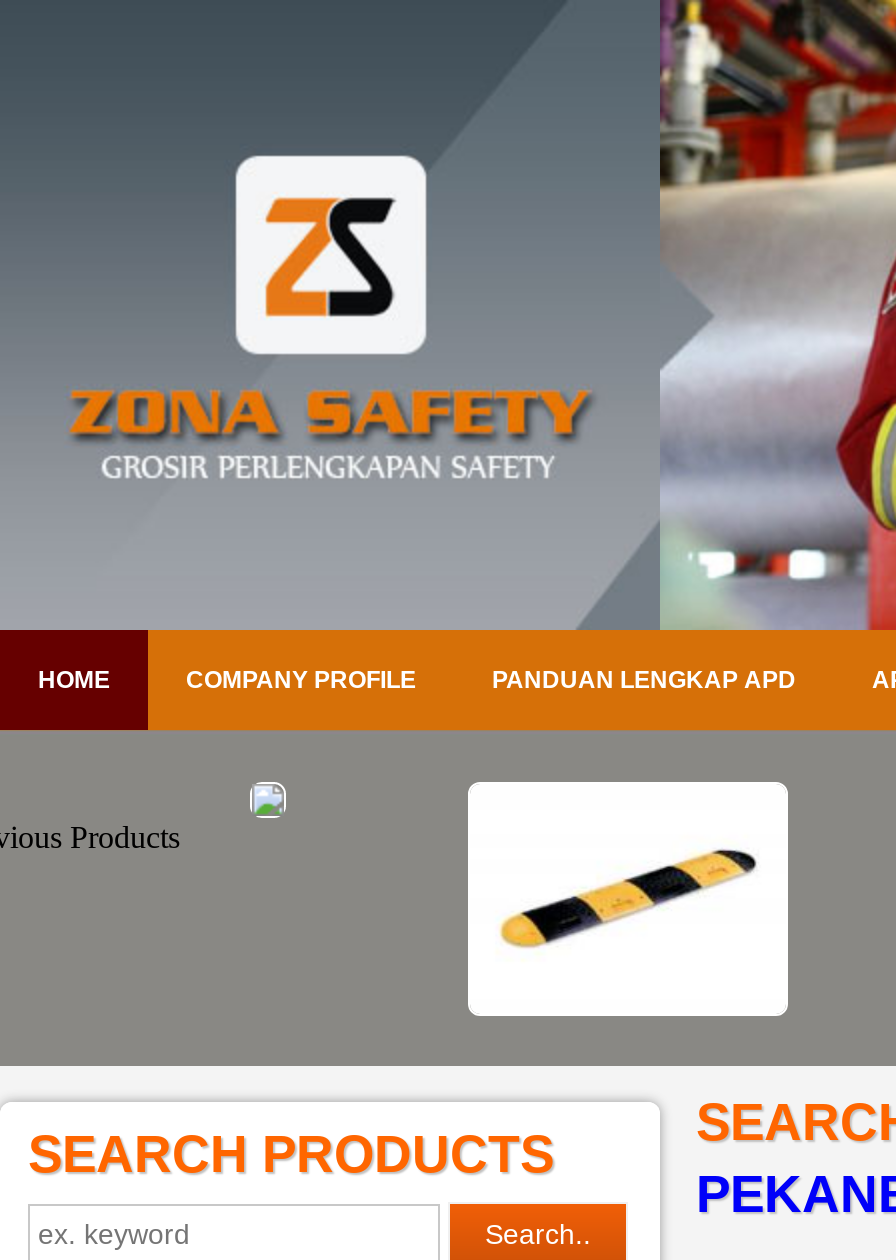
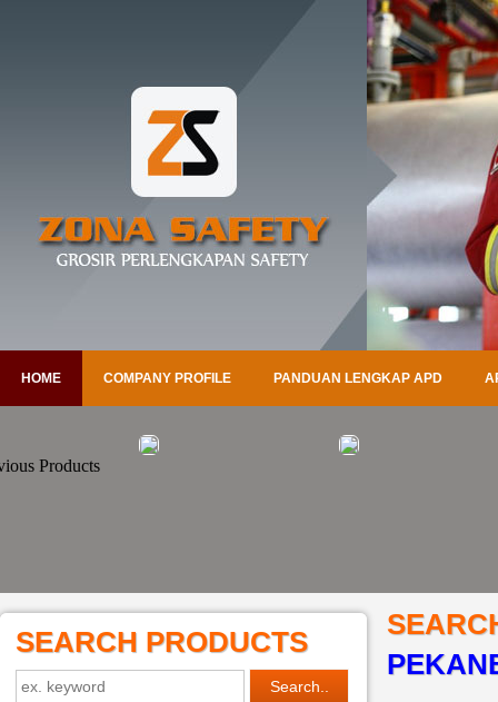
- [image]
